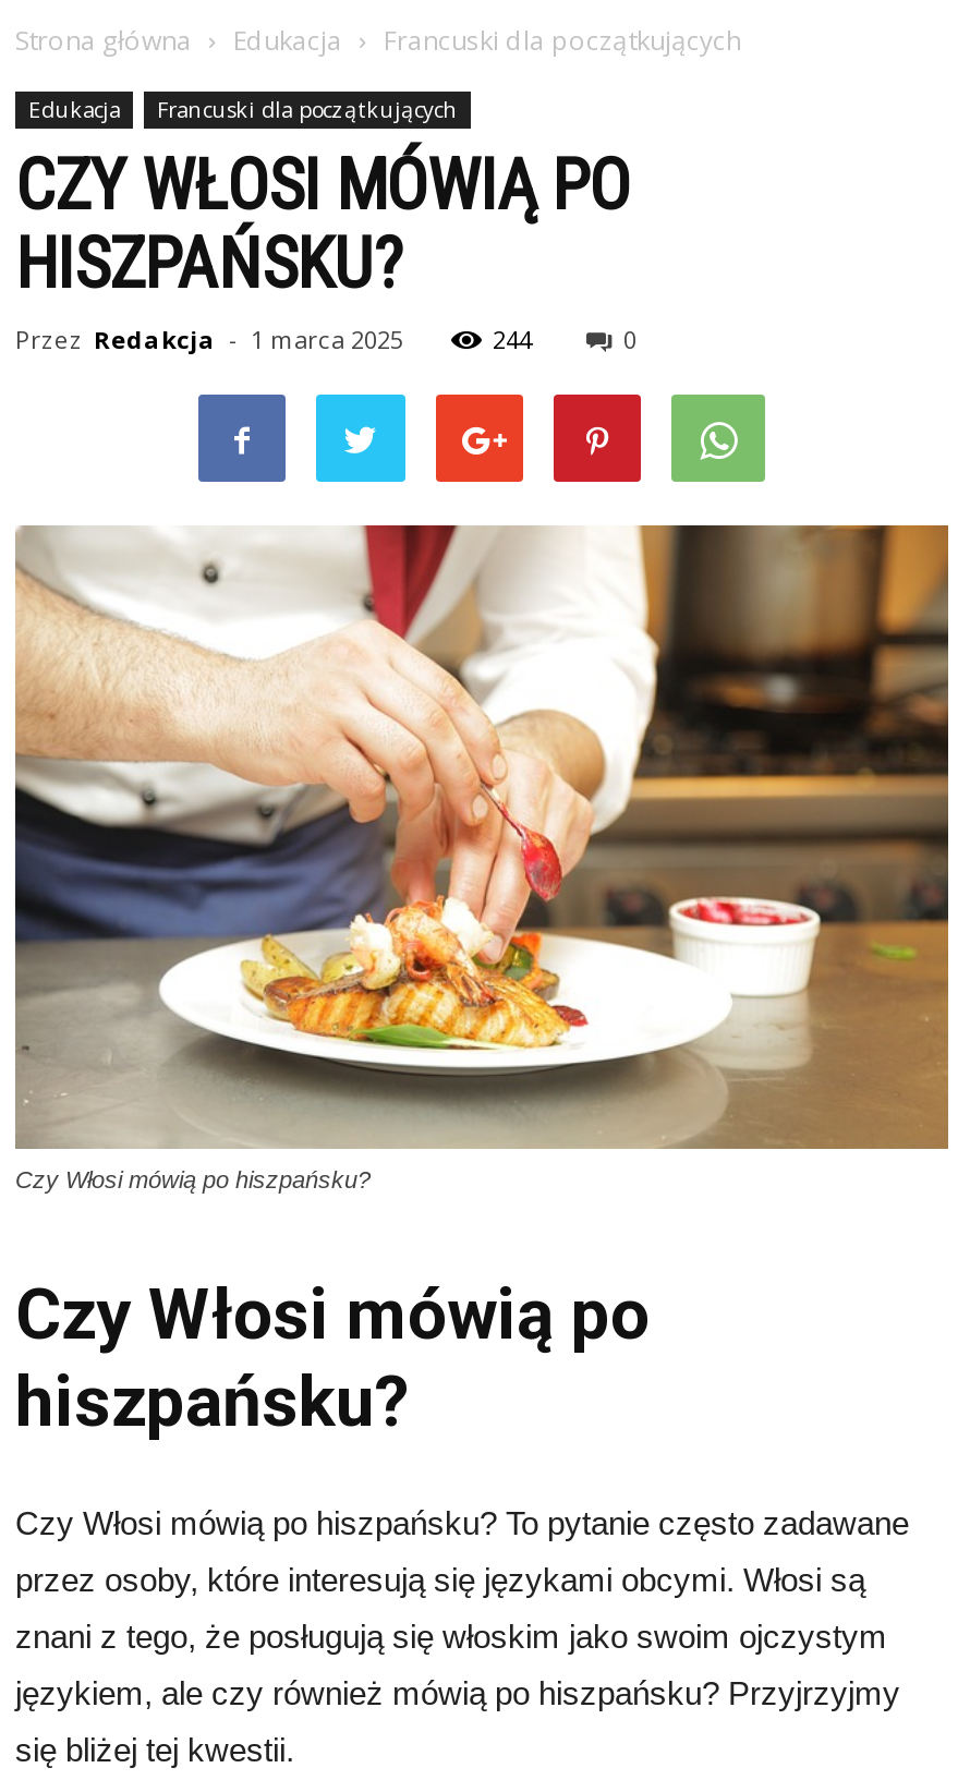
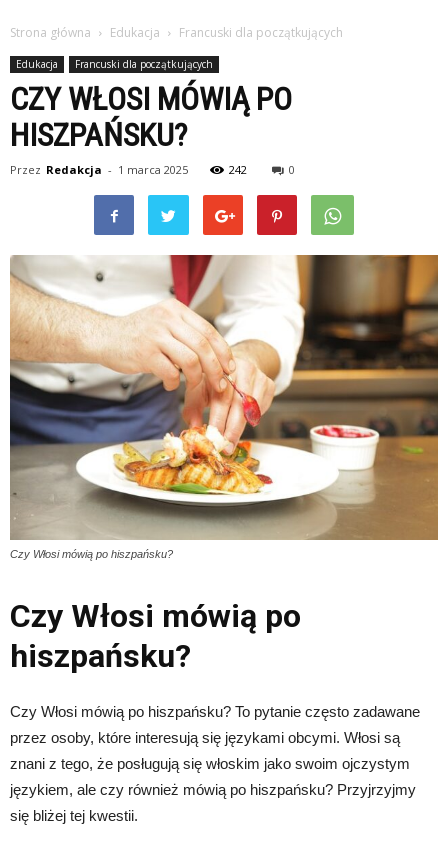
- 244
+ 242
